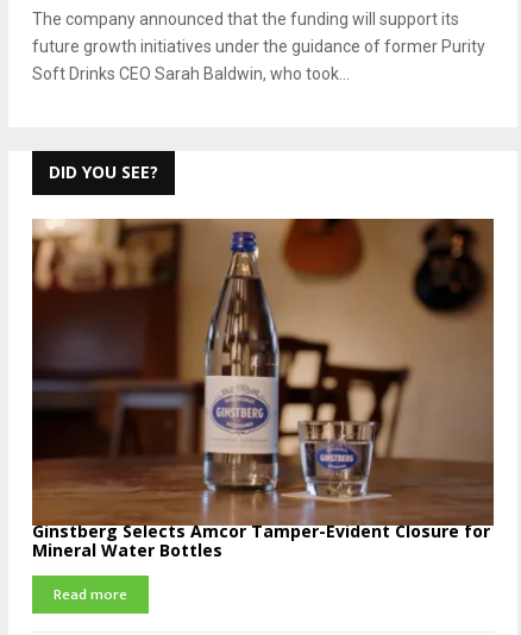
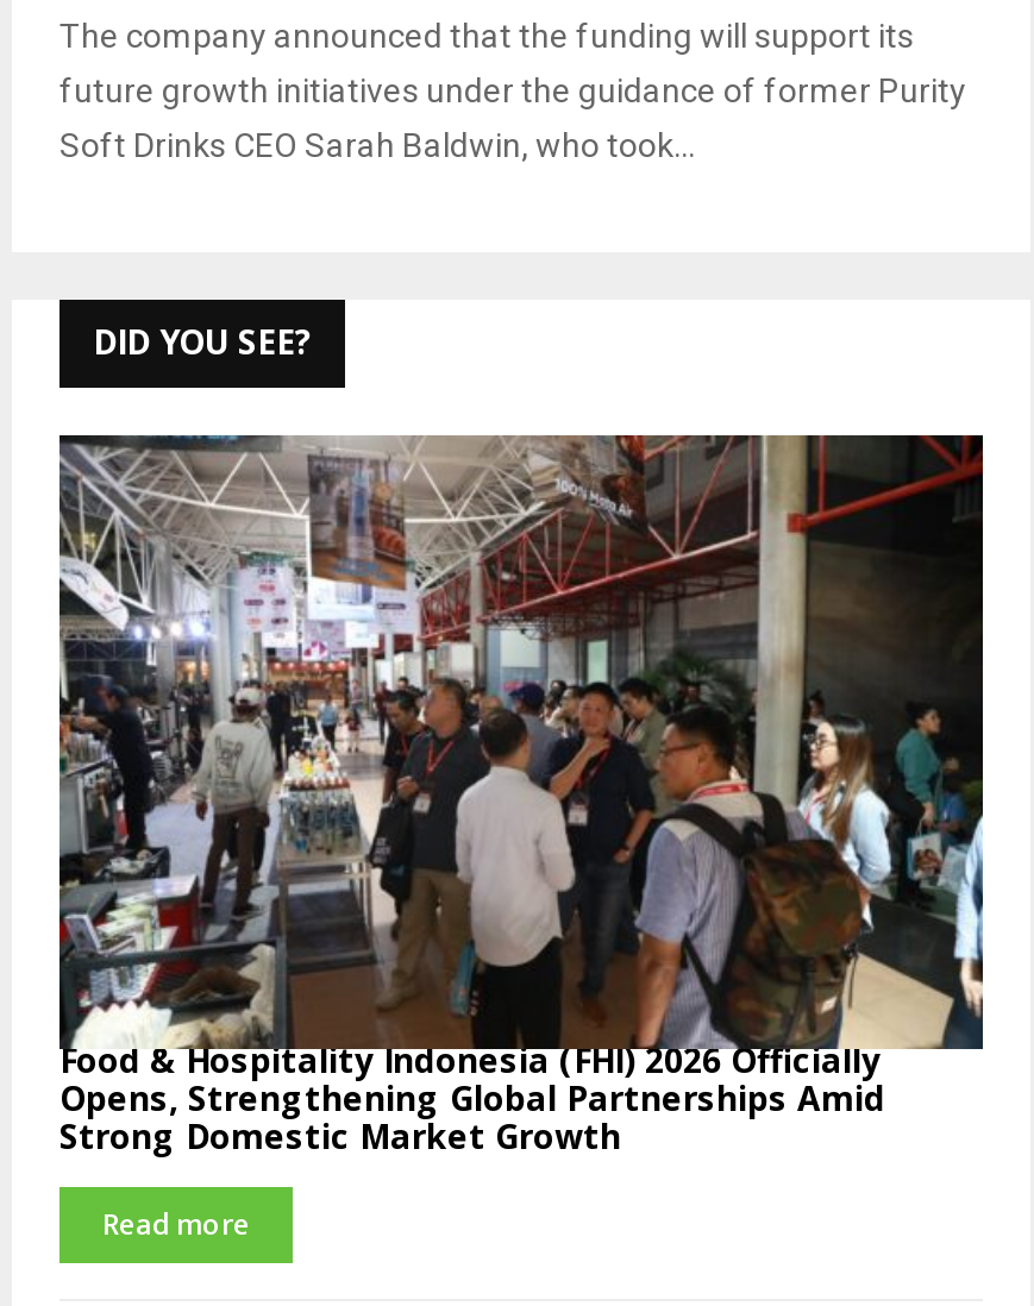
- [image]
- Ginstberg Selects Amcor Tamper-Evident Closure for
- Mineral Water Bottles
+ [image]
+ Food & Hospitality Indonesia (FHI) 2026 Officially
+ Opens, Strengthening Global Partnerships Amid
+ Strong Domestic Market Growth
